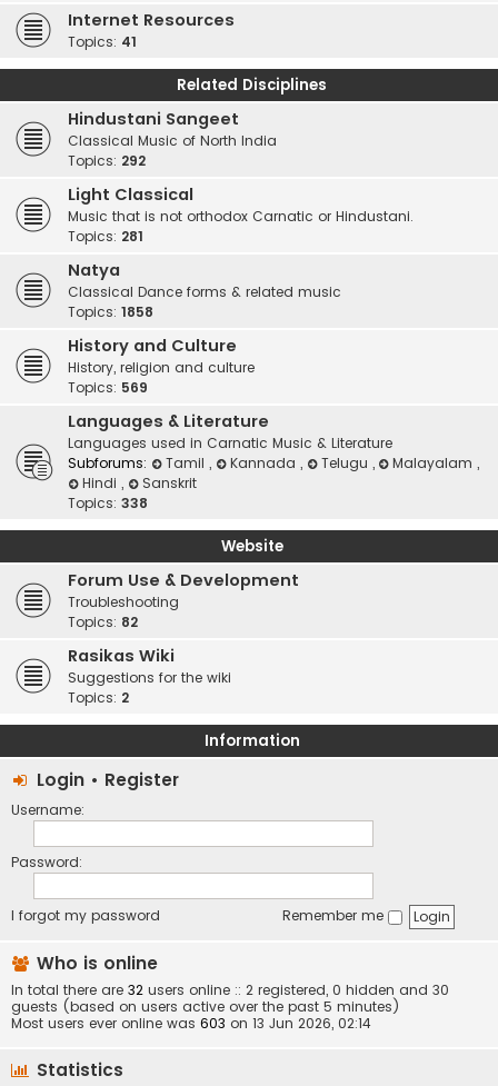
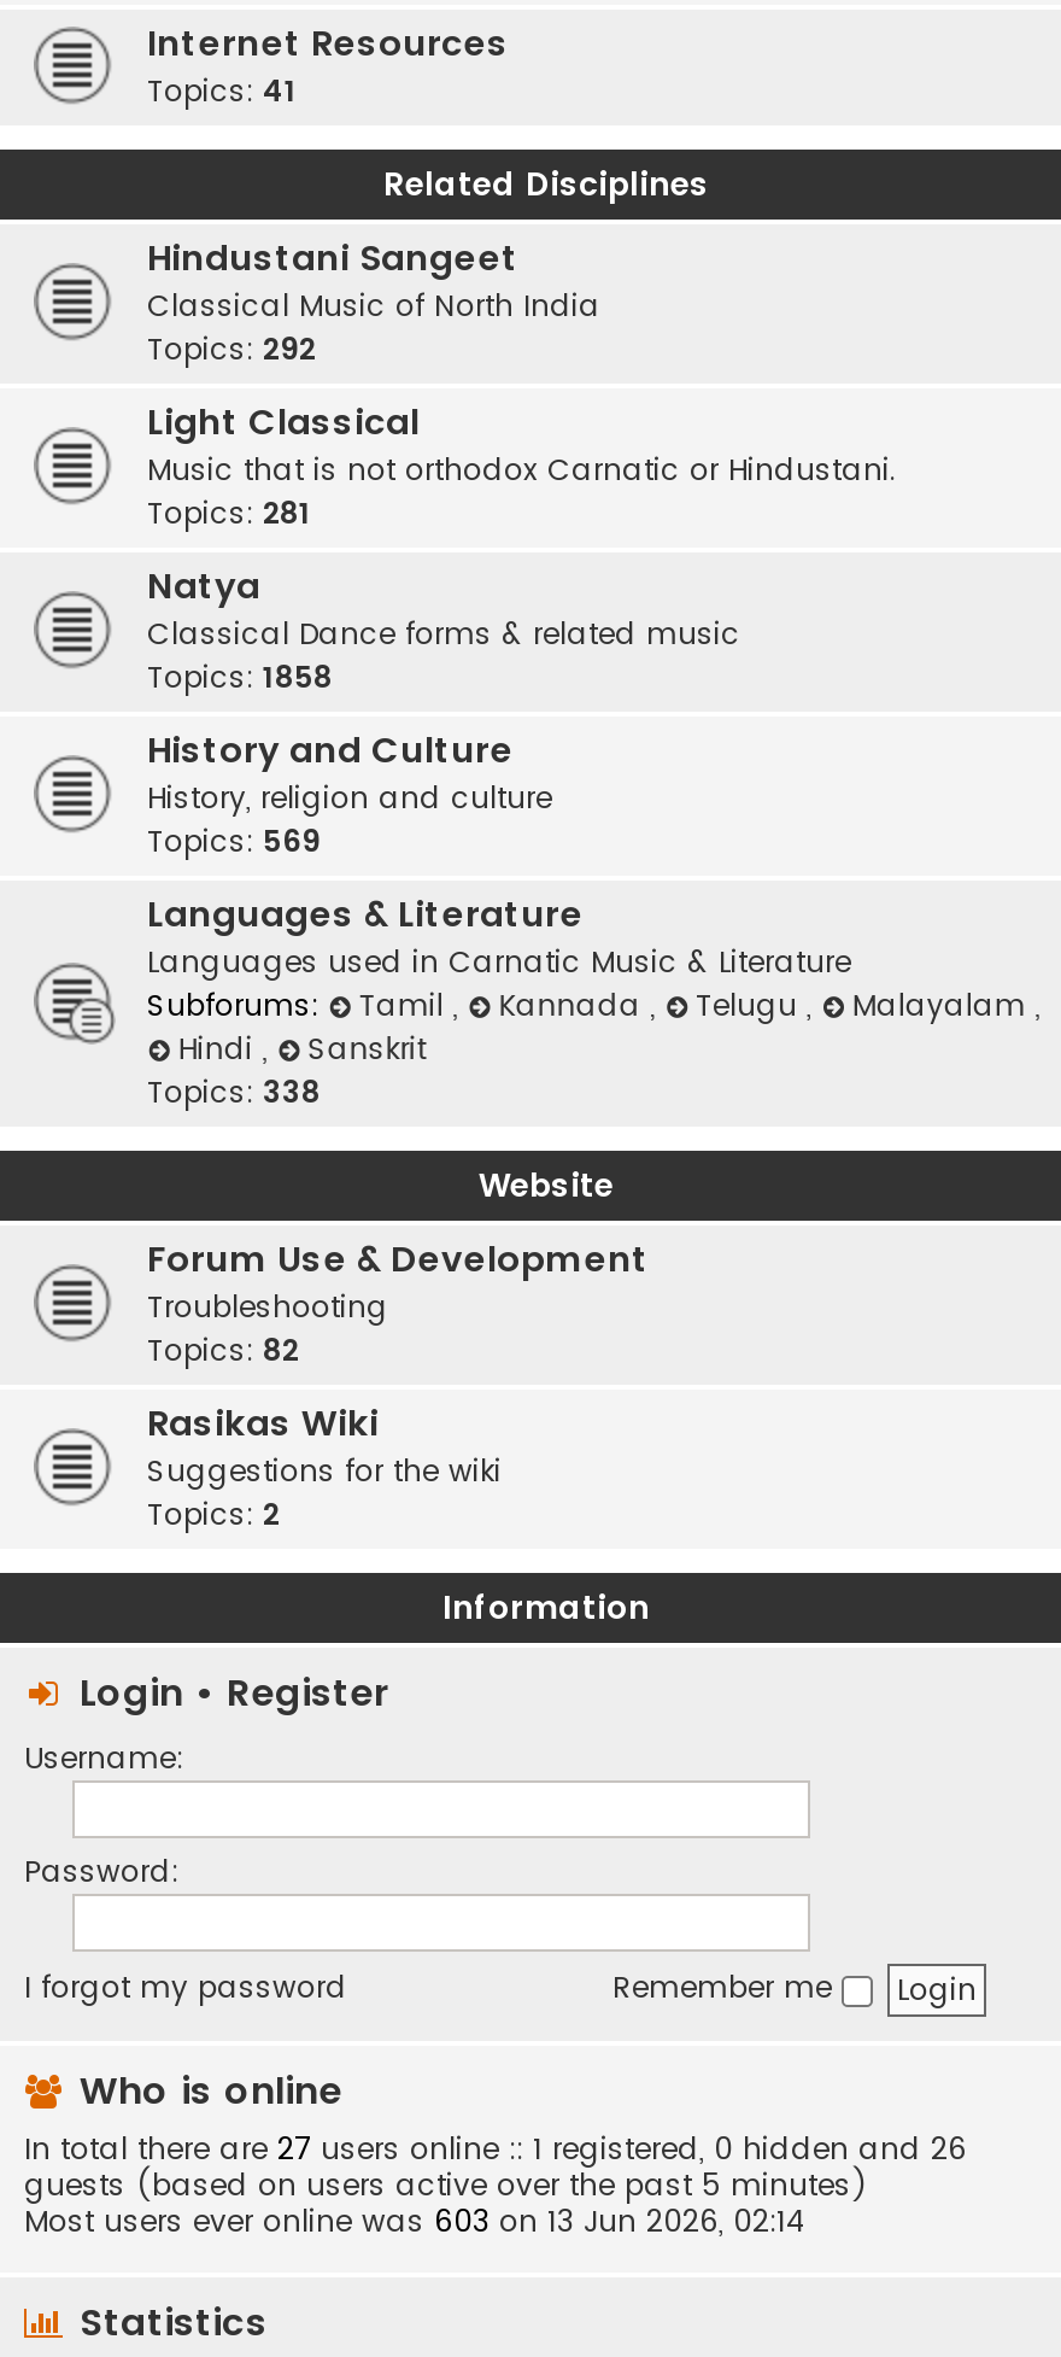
- In total there are 32 users online :: 2 registered, 0 hidden and 30
+ In total there are 27 users online :: 1 registered, 0 hidden and 26
